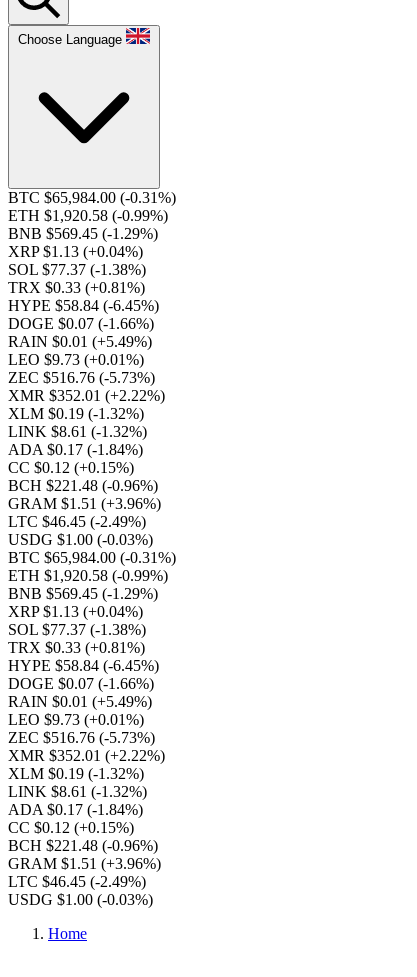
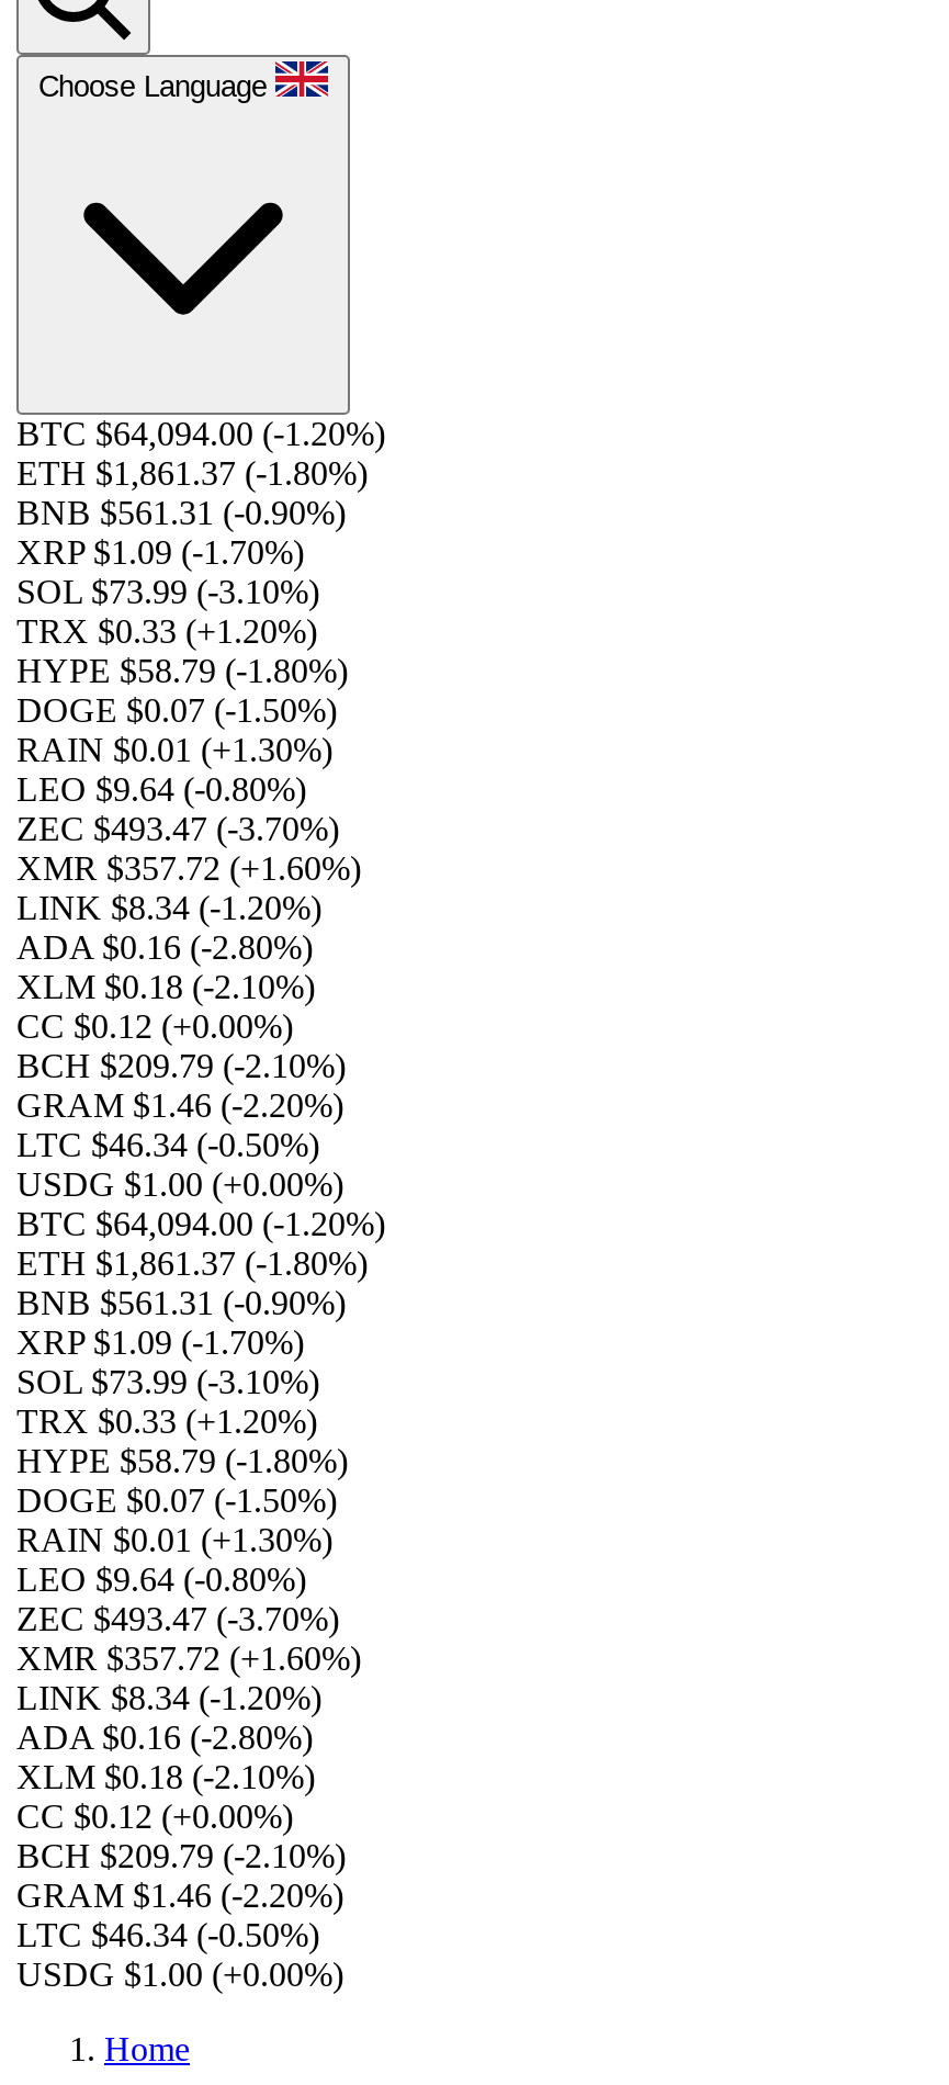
- BTC $65,984.00(-0.31%)
- ETH $1,920.58 (-0.99%)
- BNB $569.45 (-1.29%)
- XRP $1.13 (+0.04%)
- SOL $77.37(-1.38%)
- TRX $0.33 (+0.81%)
- HYPE $58.84 (-6.45%)
- DOGE $0.07 (-1.66%)
- RAIN $0.01 (+5.49%)
- LEO $9.73 (+0.01%)
- ZEC $516.76 (-5.73%)
- XMR $352.01 (+2.22%)
- XLM $0.19 (-1.32%)
- LINK $8.61 (-1.32%)
- ADA $0.17 (-1.84%)
- CC $0.12 (+0.15%)
- BCH $221.48 (-0.96%)
- GRAM $1.51 (+3.96%)
- LTC $46.45 (-2.49%)
- USDG $1.00(-0.03%)
- BTC $65,984.00 (-0.31%)
- ETH $1,920.58 (-0.99%)
- BNB $569.45 (-1.29%)
- XRP $1.13 (+0.04%)
- SOL $77.37(-1.38%)
- TRX $0.33 (+0.81%)
- HYPE $58.84 (-6.45%)
- DOGE $0.07 (-1.66%)
- RAIN $0.01 (+5.49%)
- LEO $9.73 (+0.01%)
- ZEC $516.76 (-5.73%)
- XMR $352.01 (+2.22%)
- XLM $0.19 (-1.32%)
- LINK $8.61 (-1.32%)
- ADA $0.17 (-1.84%)
- CC $0.12 (+0.15%)
- BCH $221.48 (-0.96%)
- GRAM $1.51 (+3.96%)
- LTC $46.45 (-2.49%)
- USDG $1.00(-0.03%)
+ BTC $64,094.00(-1.20%)
+ ETH $1,861.37 (-1.80%)
+ BNB $561.31 (-0.90%)
+ XRP $1.09 (-1.70%)
+ SOL $73.99(-3.10%)
+ TRX $0.33 (+1.20%)
+ HYPE $58.79 (-1.80%)
+ DOGE $0.07 (-1.50%)
+ RAIN $0.01 (+1.30%)
+ LEO $9.64 (-0.80%)
+ ZEC $493.47 (-3.70%)
+ XMR $357.72 (+1.60%)
+ LINK $8.34 (-1.20%)
+ ADA $0.16 (-2.80%)
+ XLM $0.18 (-2.10%)
+ CC $0.12 (+0.00%)
+ BCH $209.79 (-2.10%)
+ GRAM $1.46 (-2.20%)
+ LTC $46.34 (-0.50%)
+ USDG $1.00(+0.00%)
+ BTC $64,094.00 (-1.20%)
+ ETH $1,861.37 (-1.80%)
+ BNB $561.31 (-0.90%)
+ XRP $1.09 (-1.70%)
+ SOL $73.99(-3.10%)
+ TRX $0.33 (+1.20%)
+ HYPE $58.79 (-1.80%)
+ DOGE $0.07 (-1.50%)
+ RAIN $0.01 (+1.30%)
+ LEO $9.64 (-0.80%)
+ ZEC $493.47 (-3.70%)
+ XMR $357.72 (+1.60%)
+ LINK $8.34 (-1.20%)
+ ADA $0.16 (-2.80%)
+ XLM $0.18 (-2.10%)
+ CC $0.12 (+0.00%)
+ BCH $209.79 (-2.10%)
+ GRAM $1.46 (-2.20%)
+ LTC $46.34 (-0.50%)
+ USDG $1.00(+0.00%)
